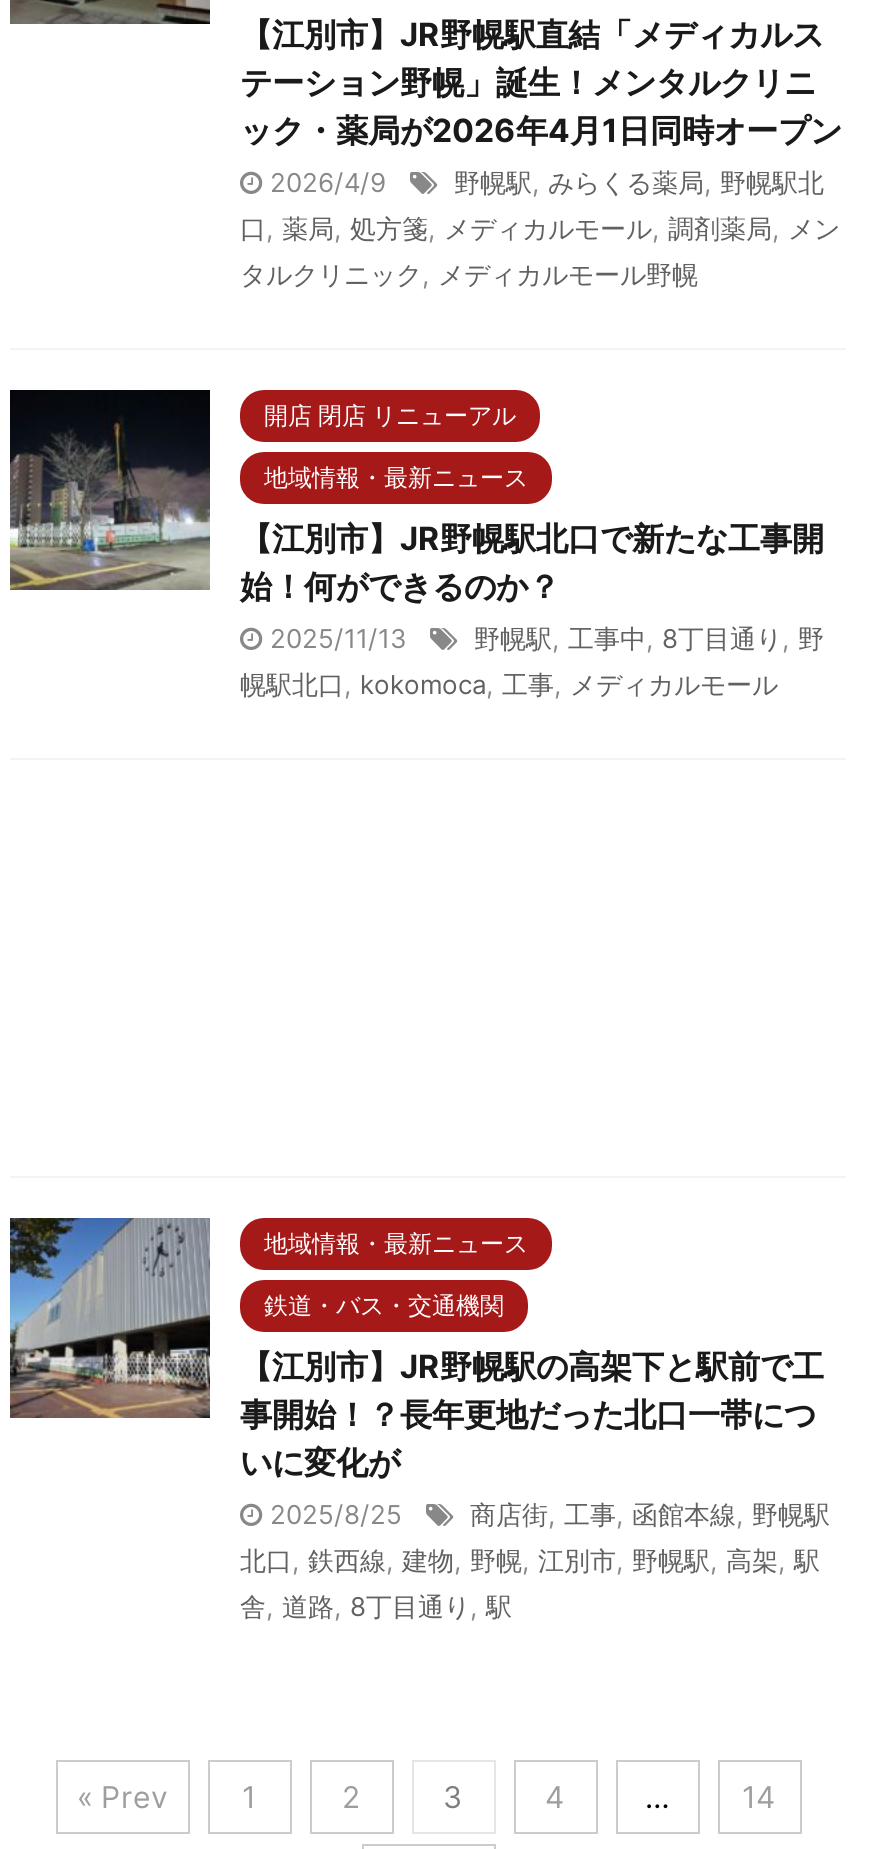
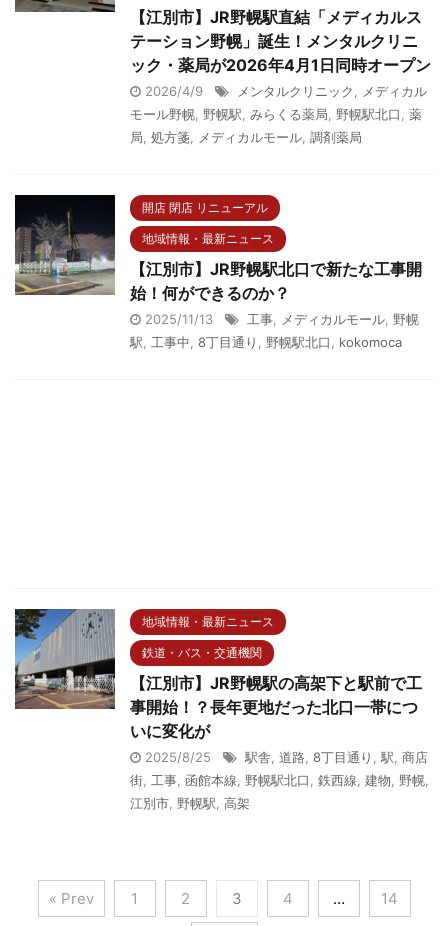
- 野幌駅,みらくる薬局,野幌駅北
- 口,薬局,処方箋,メディカルモール,調剤薬局,メン
- タルクリニック,メディカルモール野幌
+ メンタルクリニック,メディカル
+ モール野幌,野幌駅,みらくる薬局,野幌駅北口,薬
+ 局,処方箋,メディカルモール,調剤薬局

- 野幌駅,工事中, 8丁目通り,野
- 幌駅北口, kokomoca,工事,メディカルモール
+ 工事,メディカルモール,野幌
+ 駅,工事中, 8丁目通り,野幌駅北口, kokomoca

- 商店街,工事,函館本線,野幌駅
- 北口,鉄西線,建物,野幌,江別市,野幌駅,高架,駅
- 舎,道路, 8丁目通り,駅
+ 駅舎,道路, 8丁目通り,駅,商店
+ 街,工事,函館本線,野幌駅北口,鉄西線,建物,野幌,
+ 江別市,野幌駅,高架
